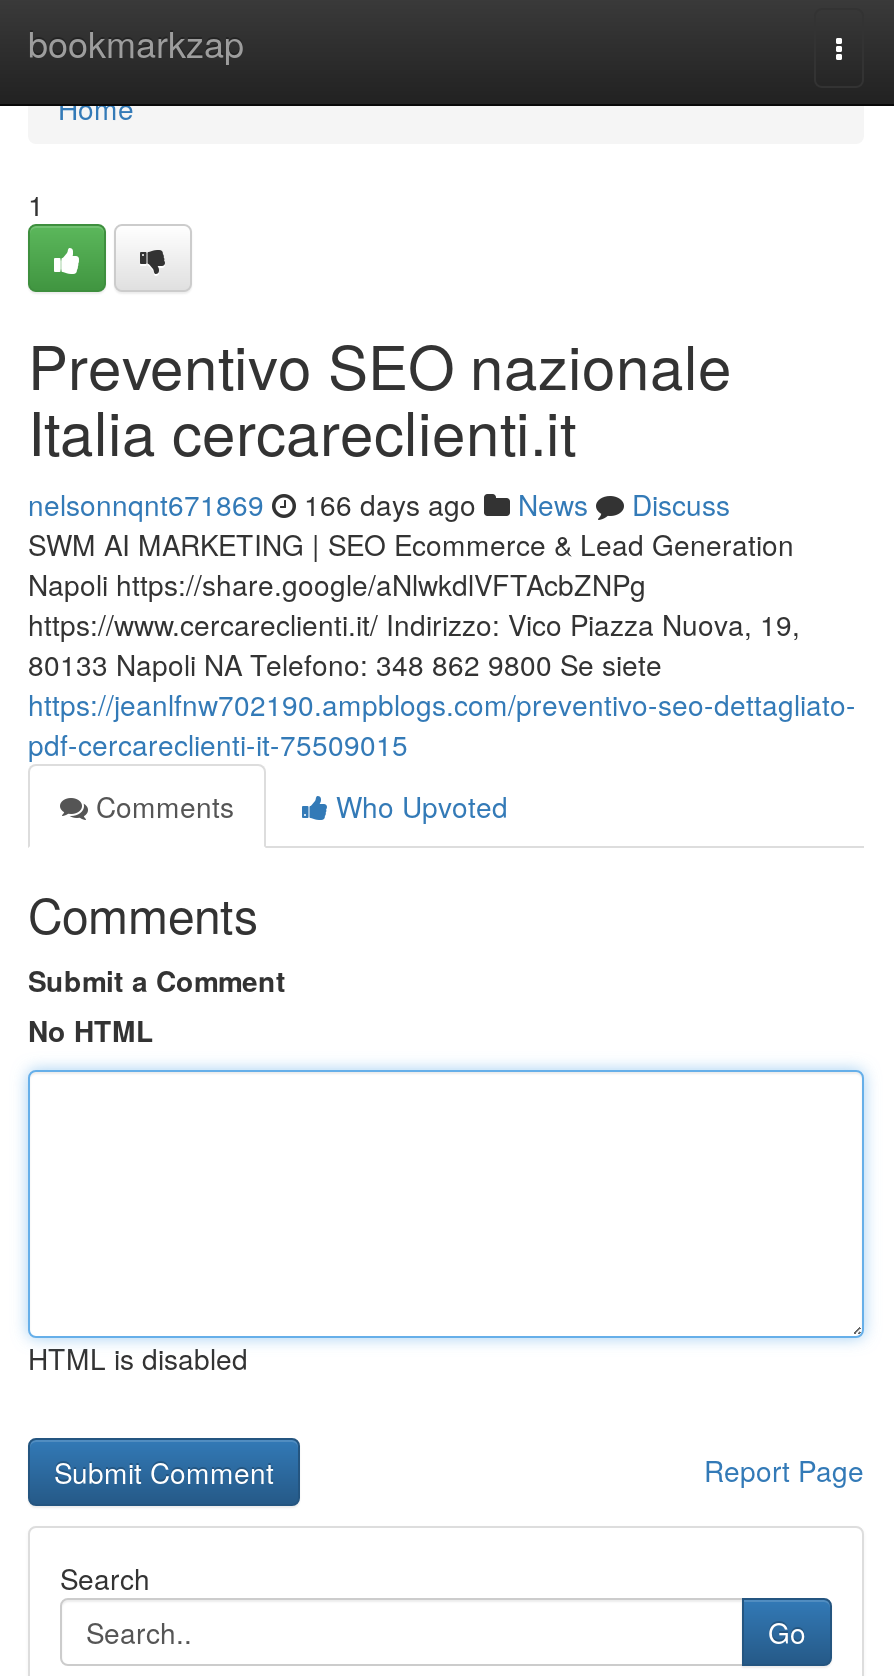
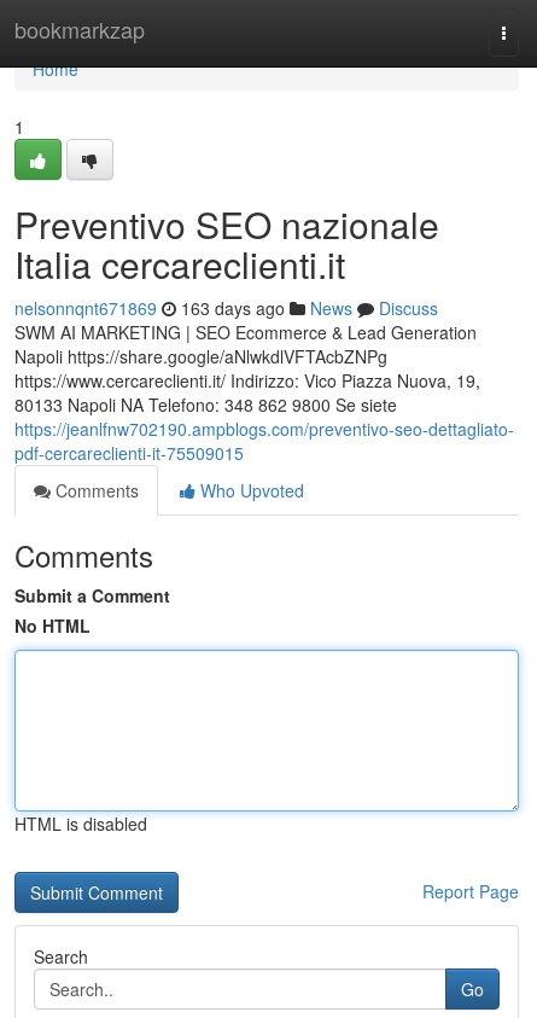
- nelsonnqnt671869 166 days ago News Discuss
+ nelsonnqnt671869 163 days ago News Discuss
